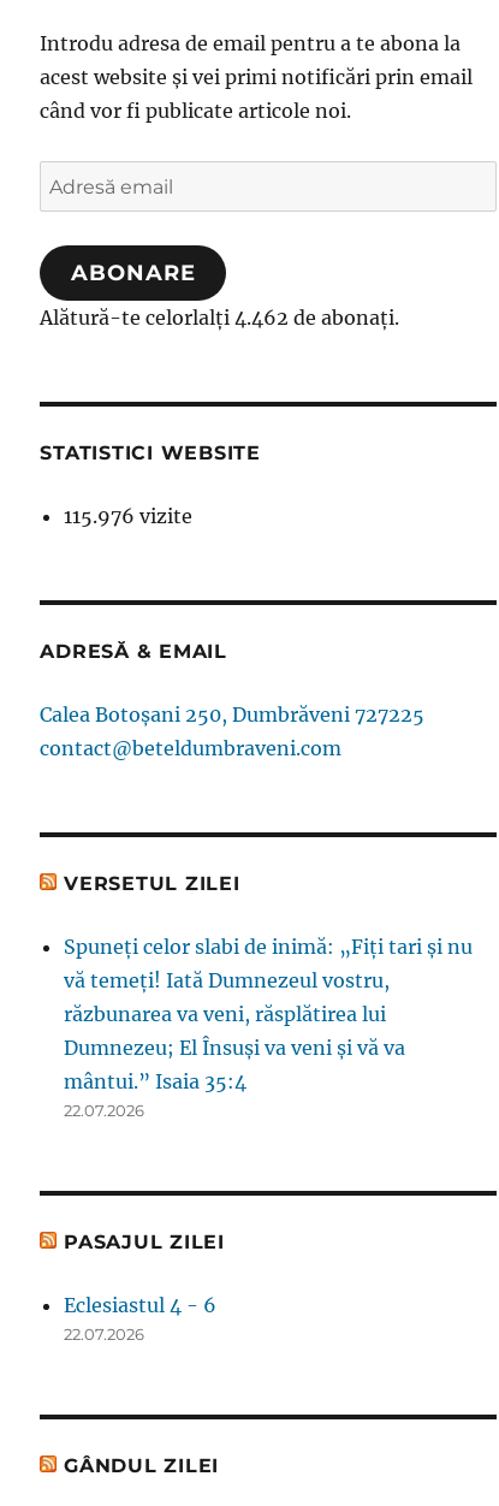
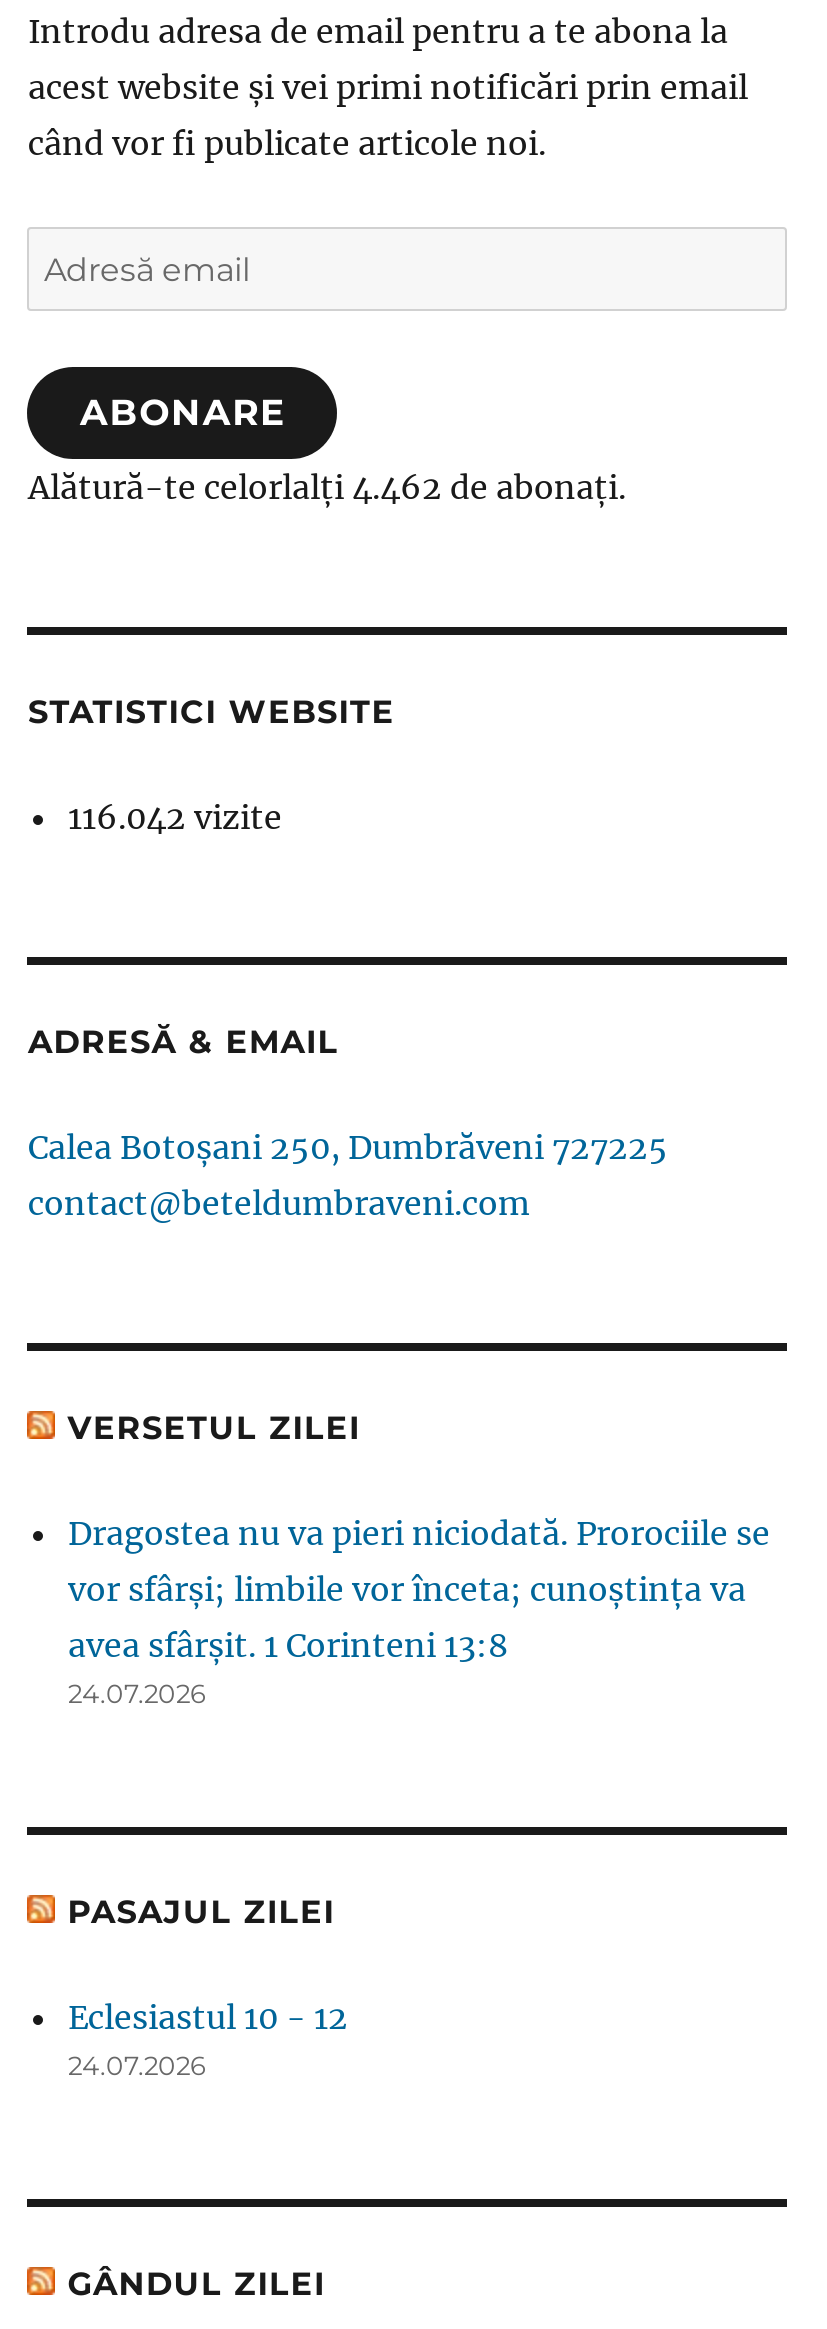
- 115.976 vizite
+ 116.042 vizite

- Spuneţi celor slabi de inimă: „Fiţi tari şi nu
- vă temeţi! Iată Dumnezeul vostru,
- răzbunarea va veni, răsplătirea lui
- Dumnezeu; El Însuşi va veni şi vă va
- mântui.” Isaia 35:4
- 22.07.2026
+ Dragostea nu va pieri niciodată. Prorociile se
+ vor sfârşi; limbile vor înceta; cunoştinţa va
+ avea sfârşit. 1 Corinteni 13:8
+ 24.07.2026

- Eclesiastul 4 - 6
+ Eclesiastul 10 - 12

- 22.07.2026
+ 24.07.2026
